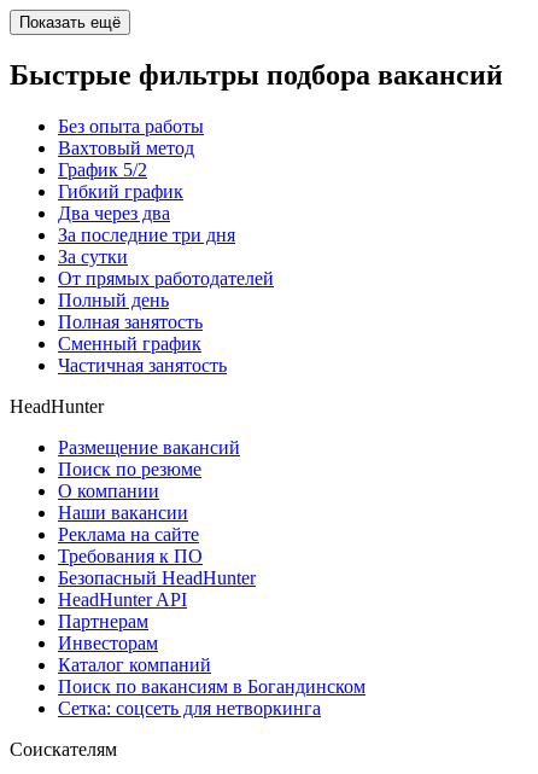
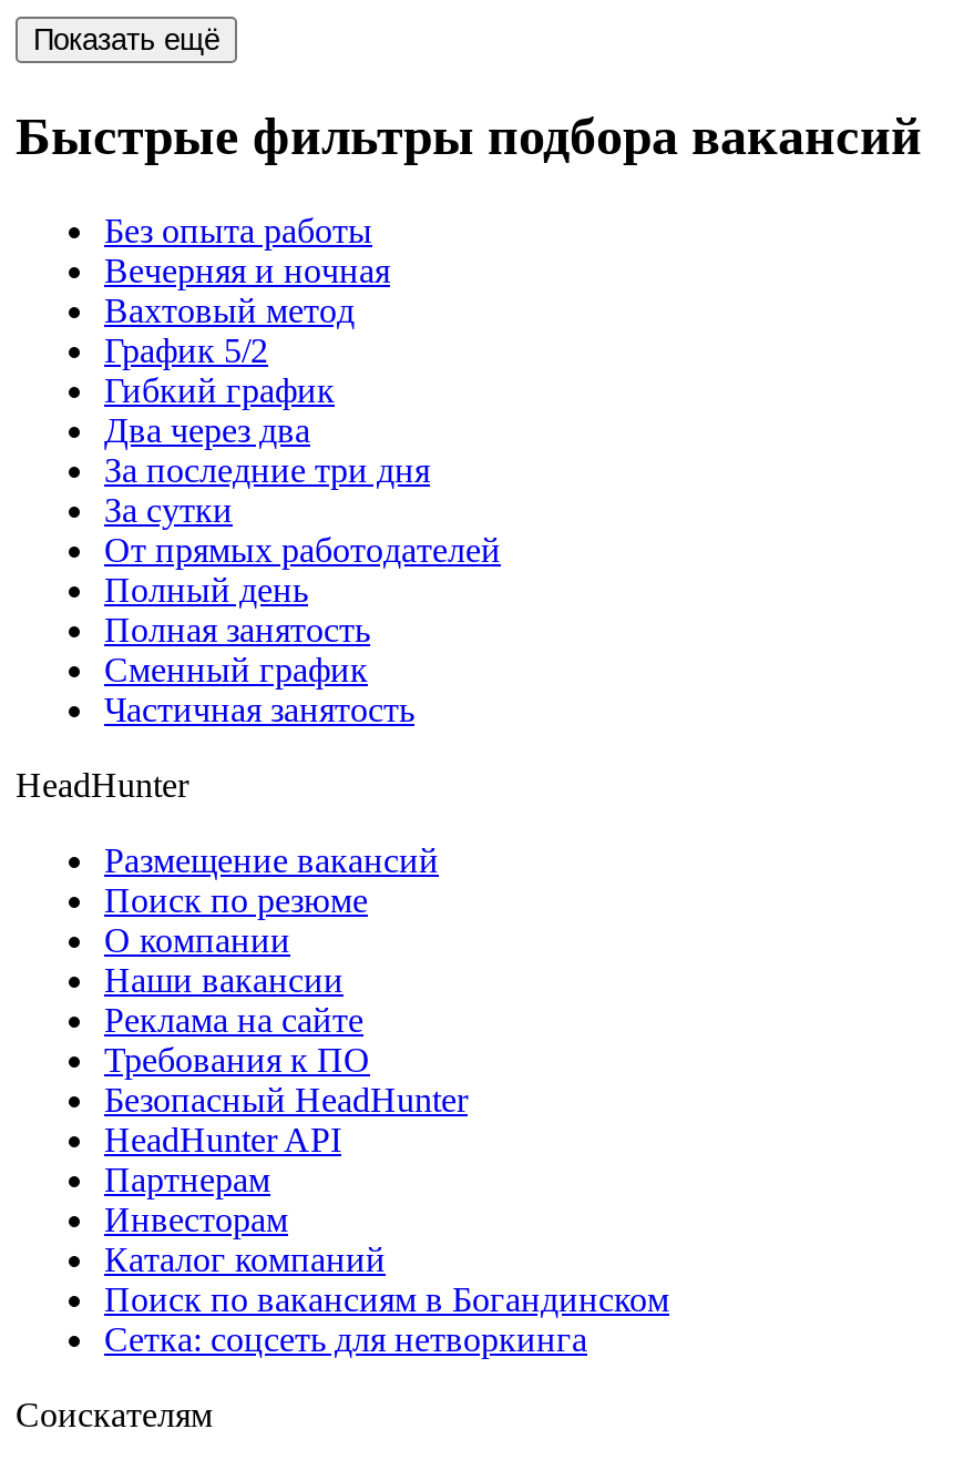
+ Вечерняя и ночная
